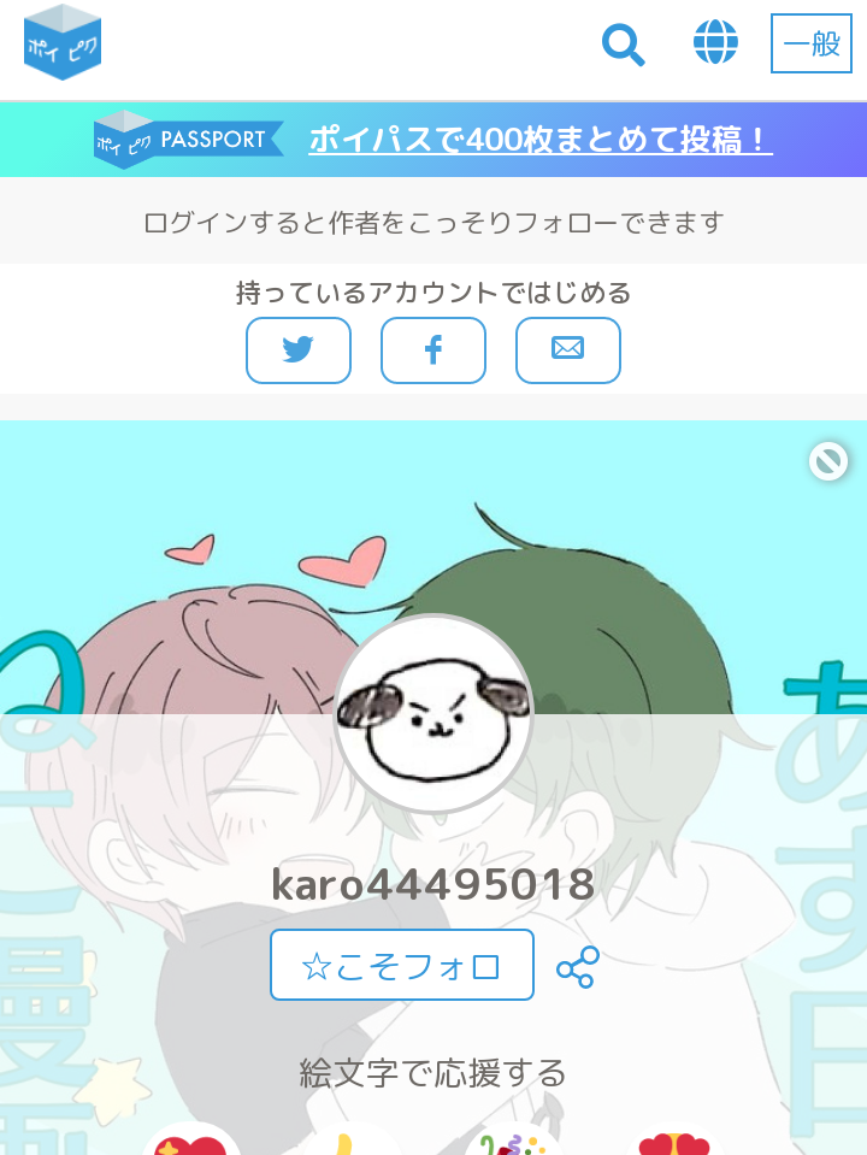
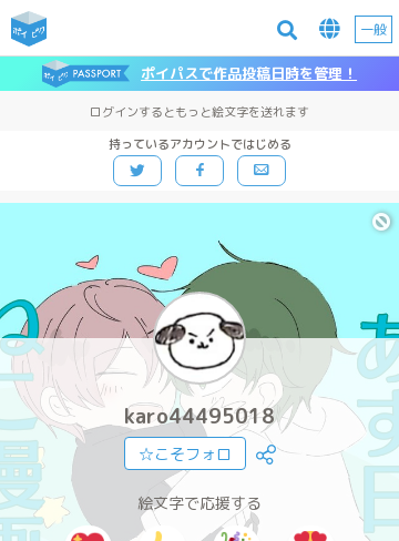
- ポイパスで400枚まとめて投稿！
+ ポイパスで作品投稿日時を管理！

- ログインすると作者をこっそりフォローできます
+ ログインするともっと絵文字を送れます
